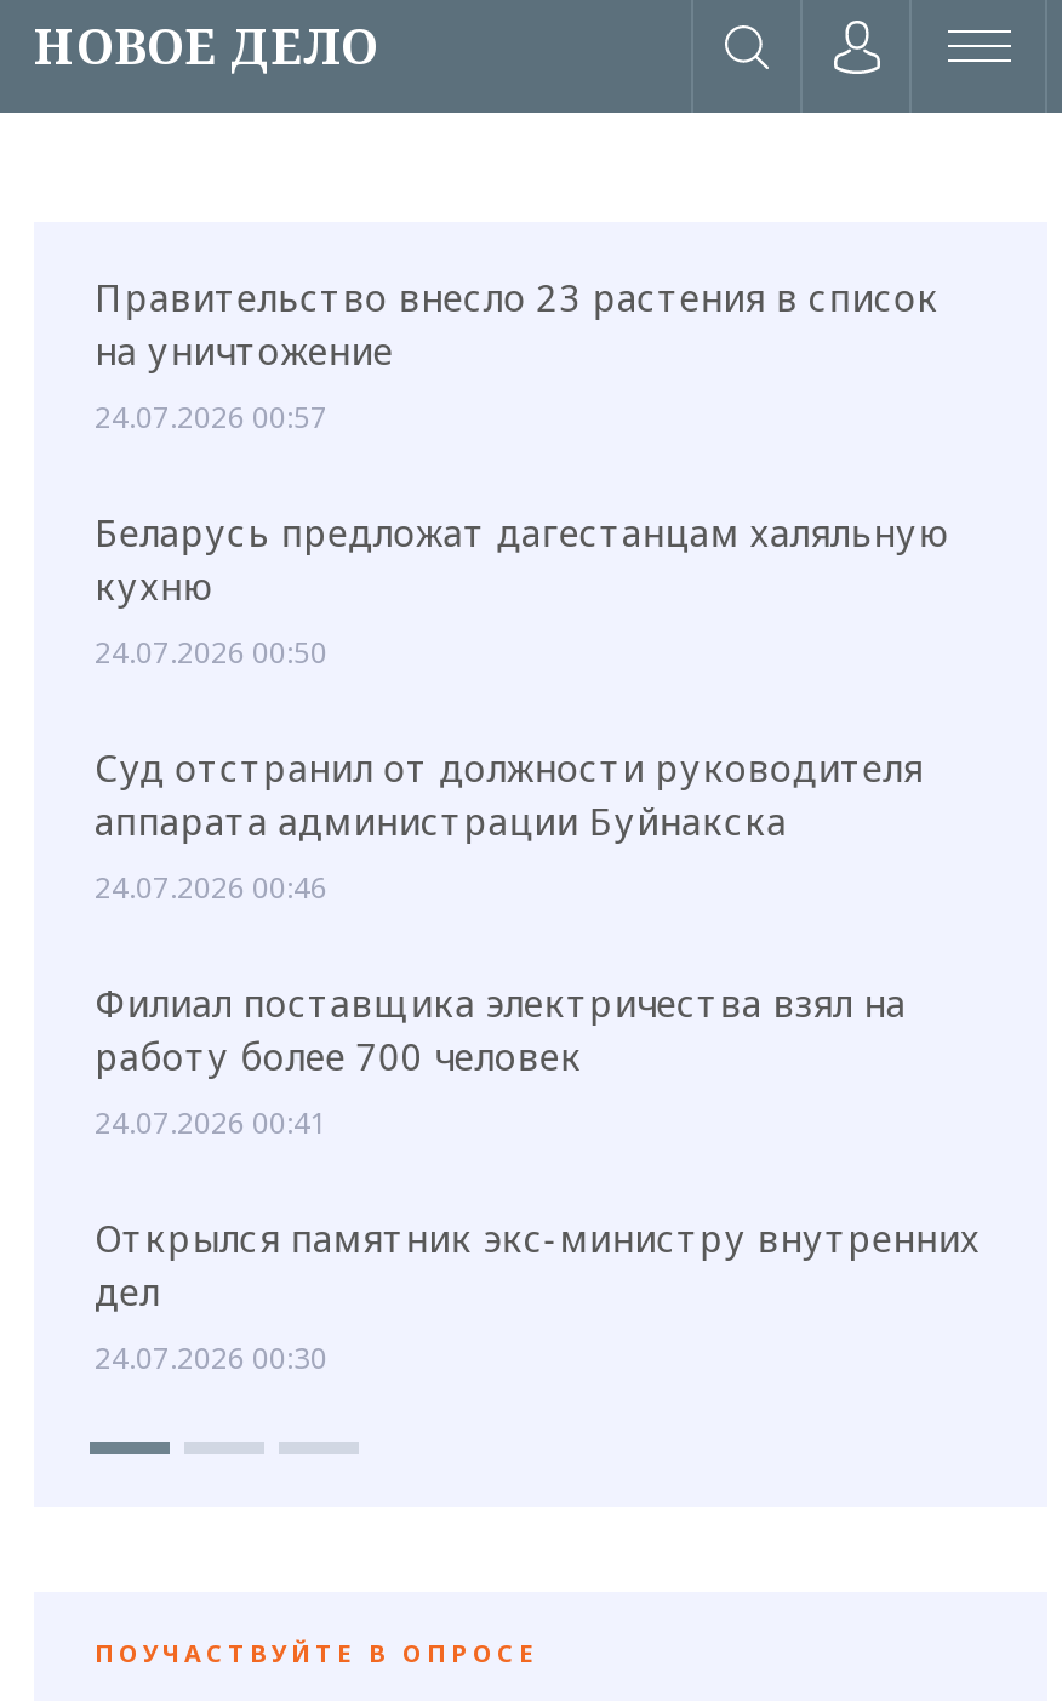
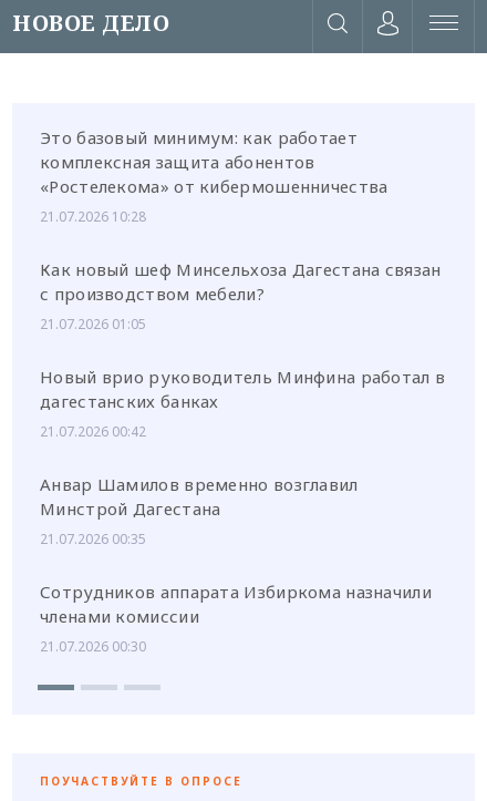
- Правительство внесло 23 растения в список
- на уничтожение
- 24.07.2026 00:57
+ Это базовый минимум: как работает
+ комплексная защита абонентов
+ «Ростелекома» от кибермошенничества
+ 21.07.2026 10:28

- Беларусь предложат дагестанцам халяльную
- кухню
- 24.07.2026 00:50
+ Как новый шеф Минсельхоза Дагестана связан
+ с производством мебели?
+ 21.07.2026 01:05

- Суд отстранил от должности руководителя
- аппарата администрации Буйнакска
- 24.07.2026 00:46
+ Новый врио руководитель Минфина работал в
+ дагестанских банках
+ 21.07.2026 00:42

- Филиал поставщика электричества взял на
- работу более 700 человек
- 24.07.2026 00:41
+ Анвар Шамилов временно возглавил
+ Минстрой Дагестана
+ 21.07.2026 00:35

- Открылся памятник экс-министру внутренних
- дел
- 24.07.2026 00:30
+ Сотрудников аппарата Избиркома назначили
+ членами комиссии
+ 21.07.2026 00:30
